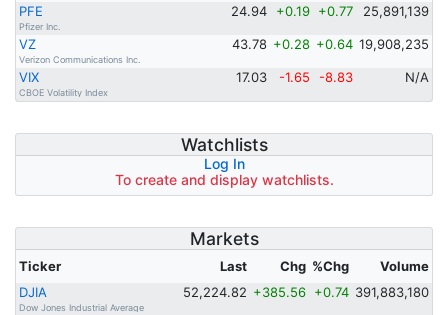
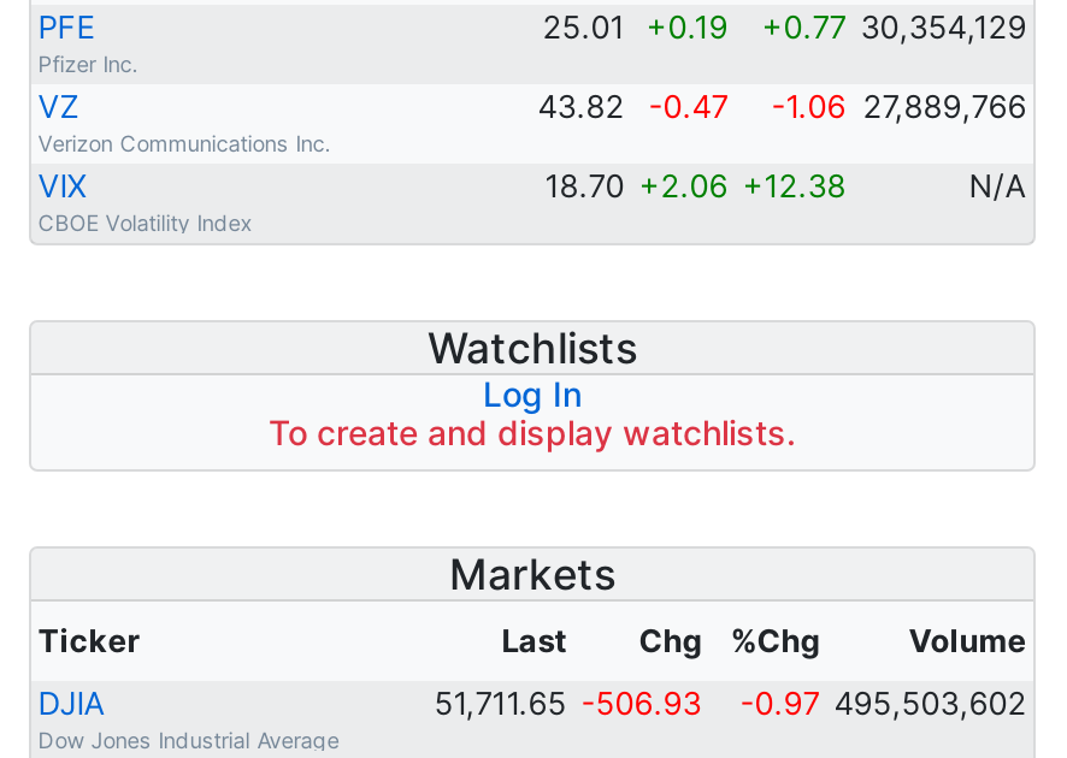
- 24.94 +0.19 +0.77
- 25,891,139
+ 25.01 +0.19
+ +0.77 30,354,129

- 43.78 +0.28 +0.64 19,908,235
+ 43.82
+ -0.47
+ -1.06 27,889,766

- 17.03
- -1.65 -8.83
+ 18.70 +2.06 +12.38

- 52,224.82 +385.56 +0.74 391,883,180
+ 51,711.65 -506.93
+ -0.97 495,503,602
